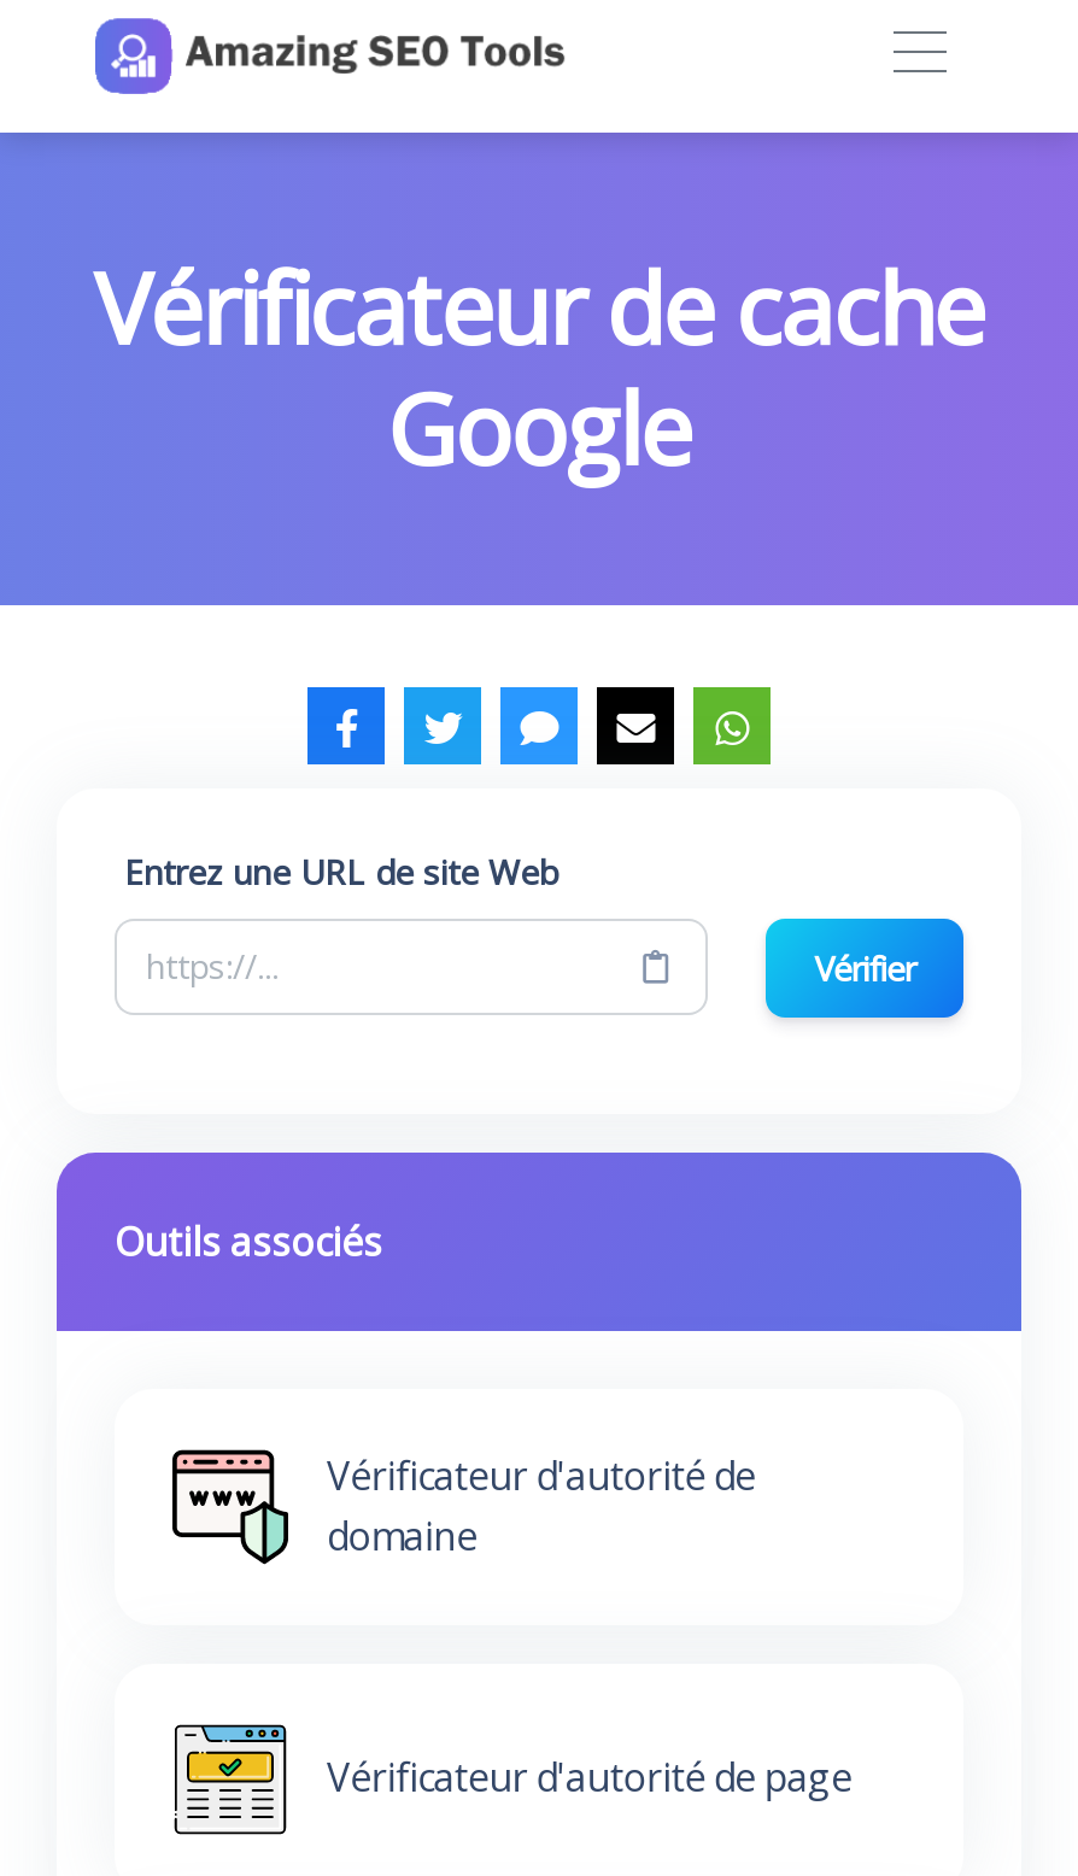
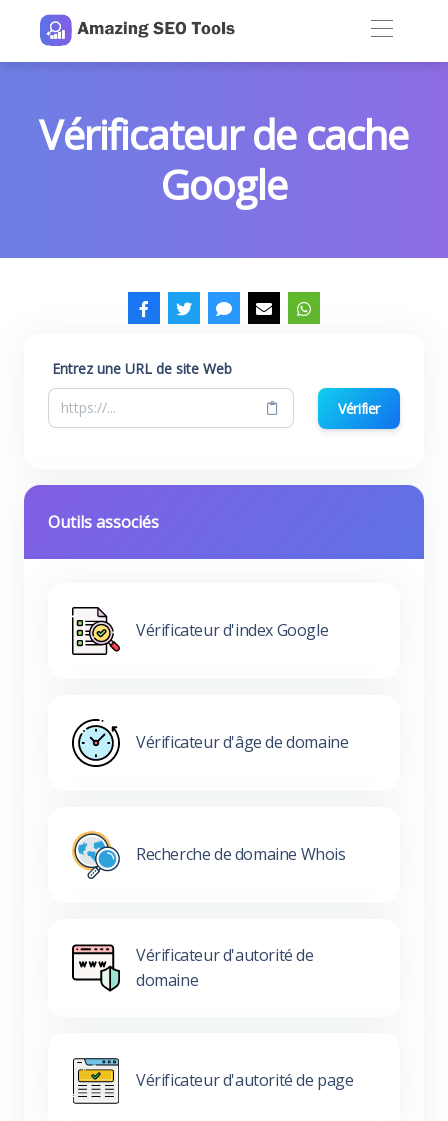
+ [image]
+ Vérificateur d'index Google

+ [image]
+ Recherche de domaine Whois

+ [image]
+ Vérificateur d'âge de domaine
